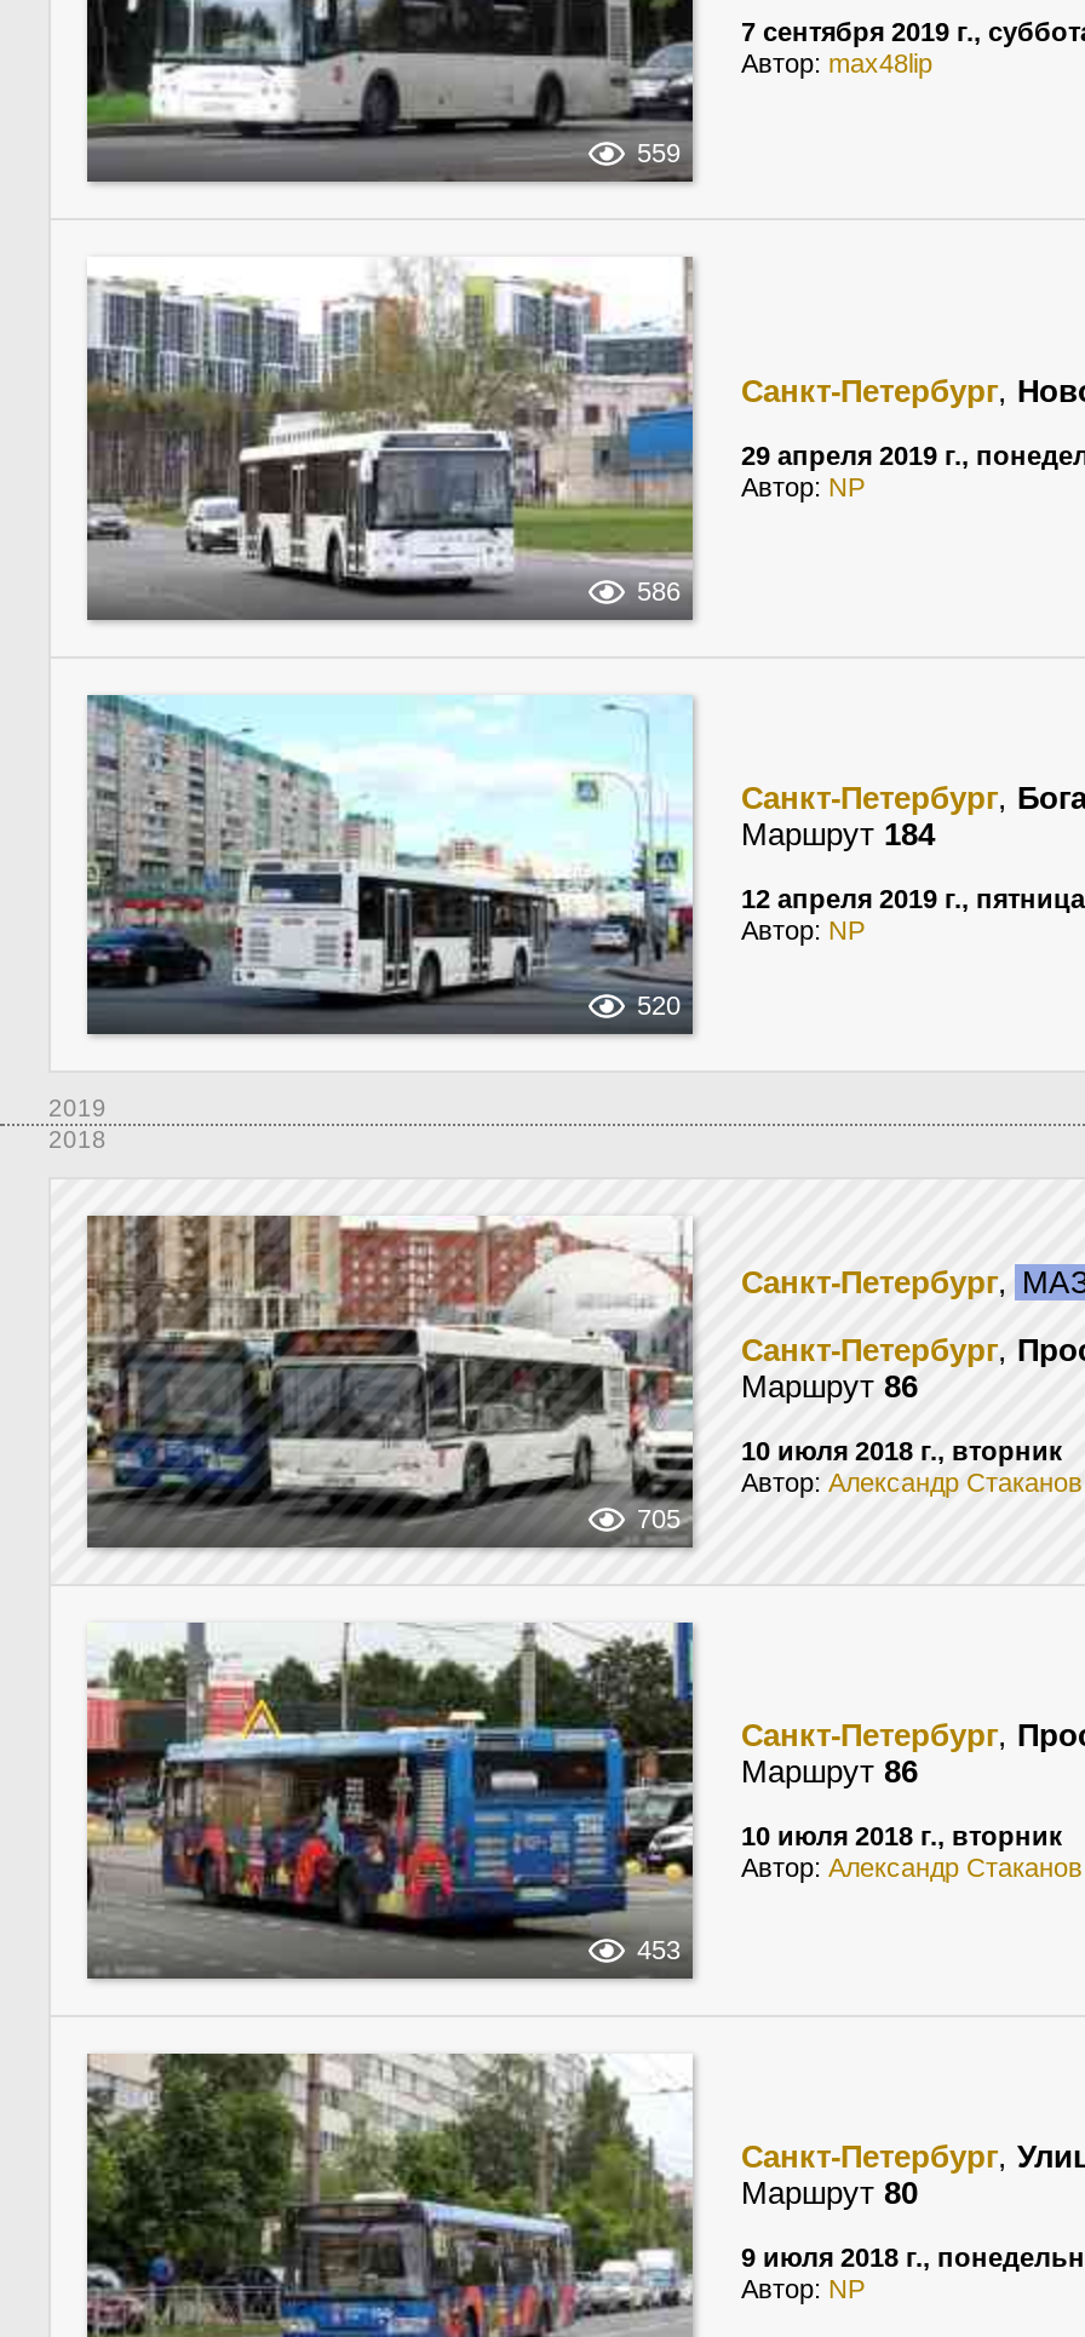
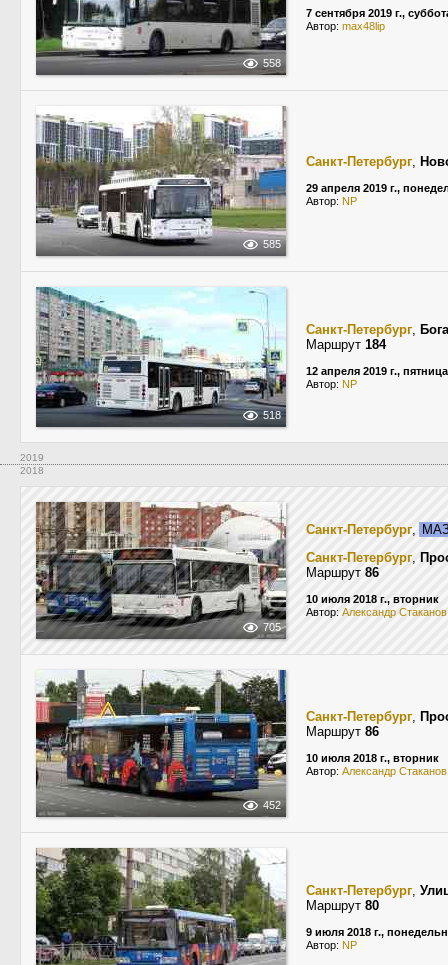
- 559
+ 558

- 586
+ 585

- 520
+ 518

- 453
+ 452
